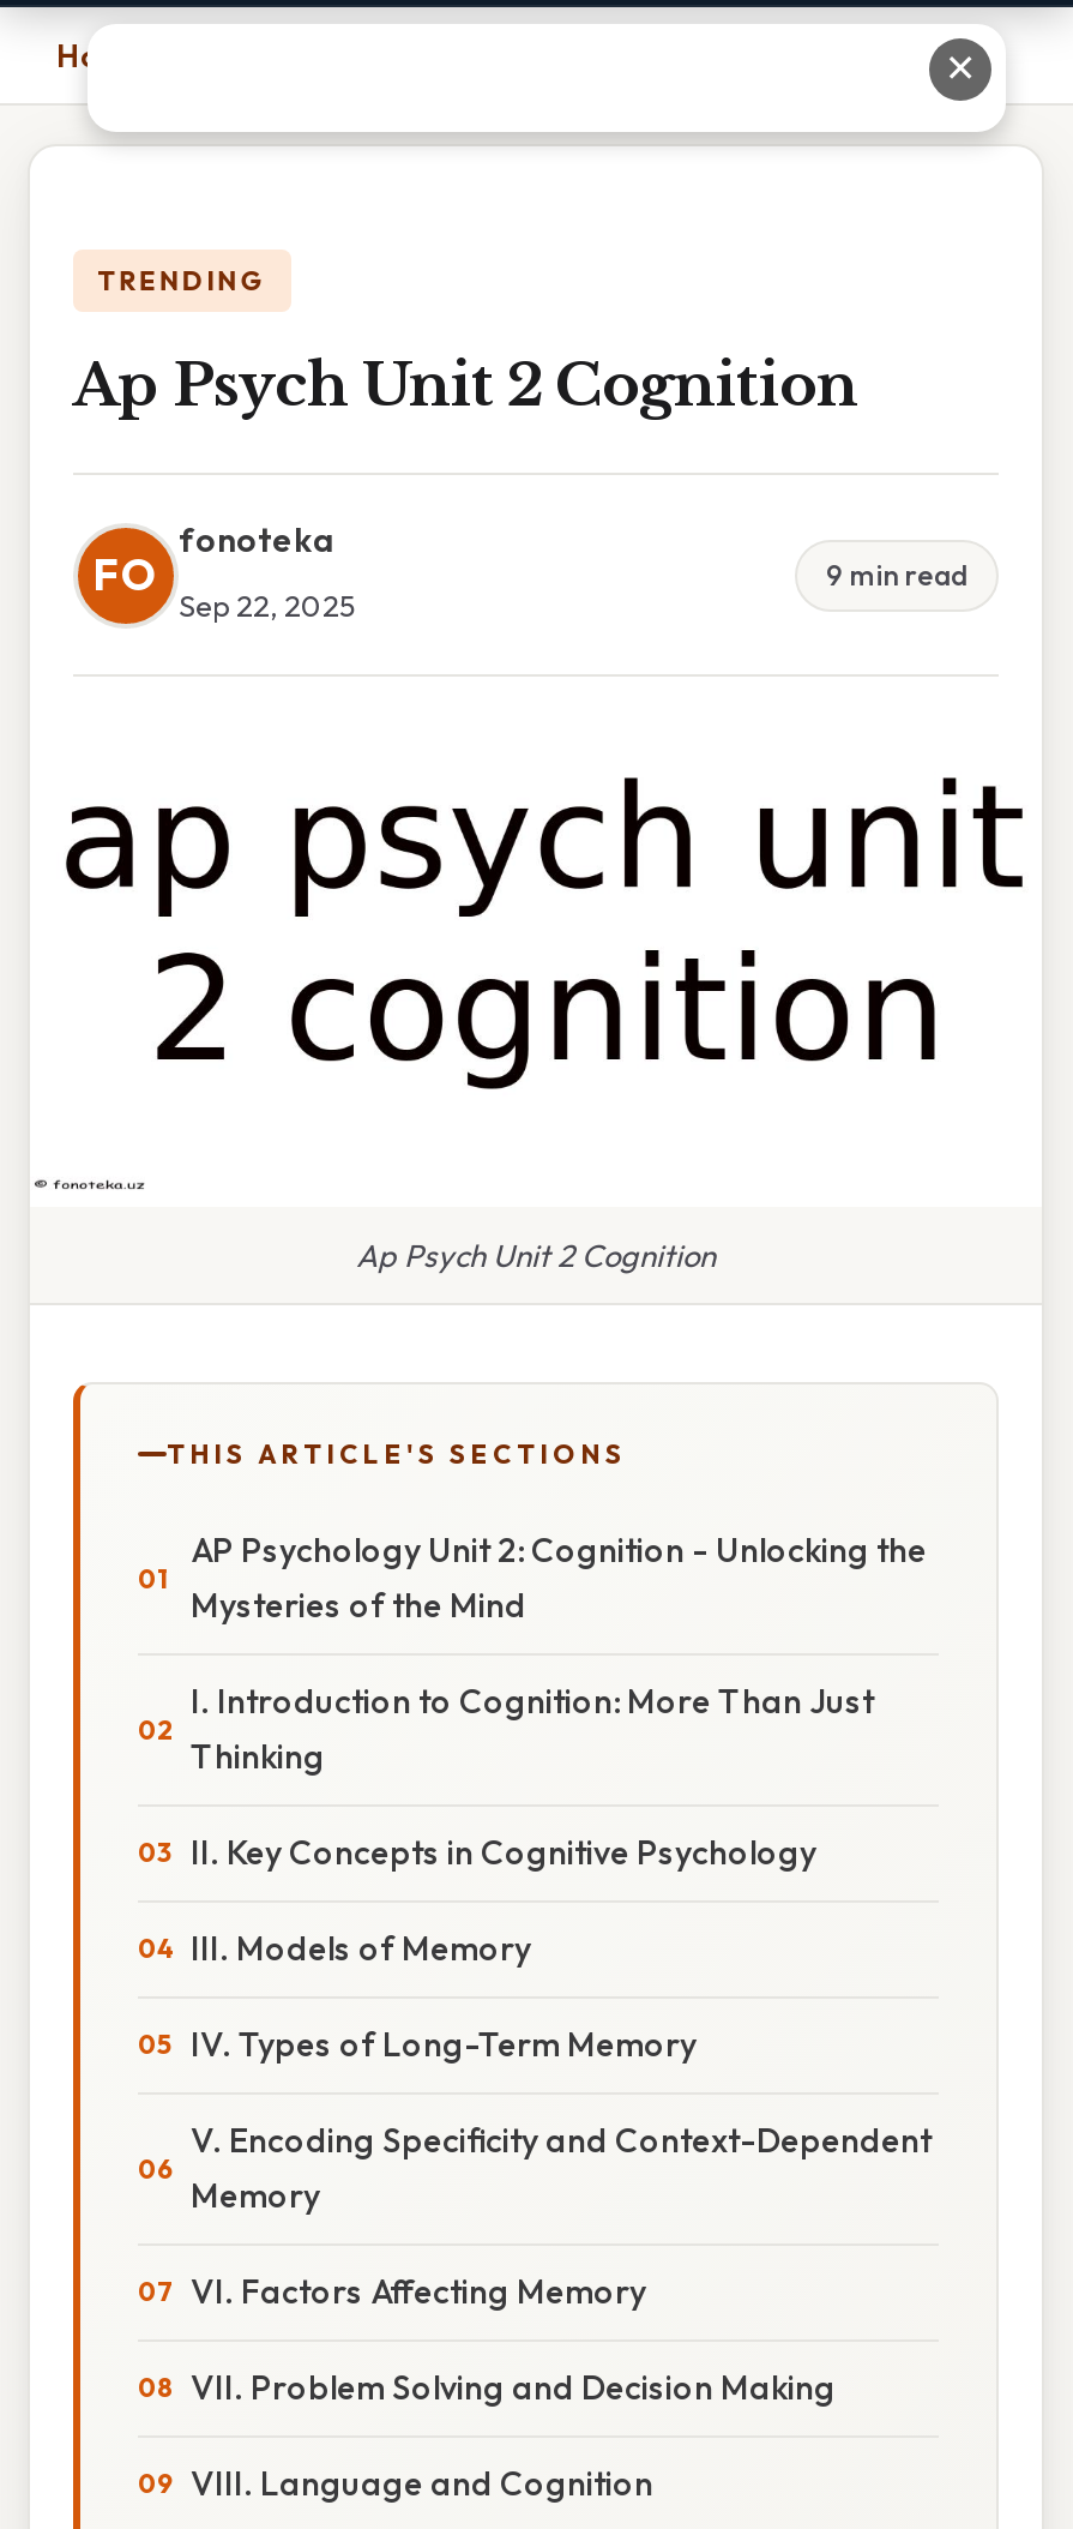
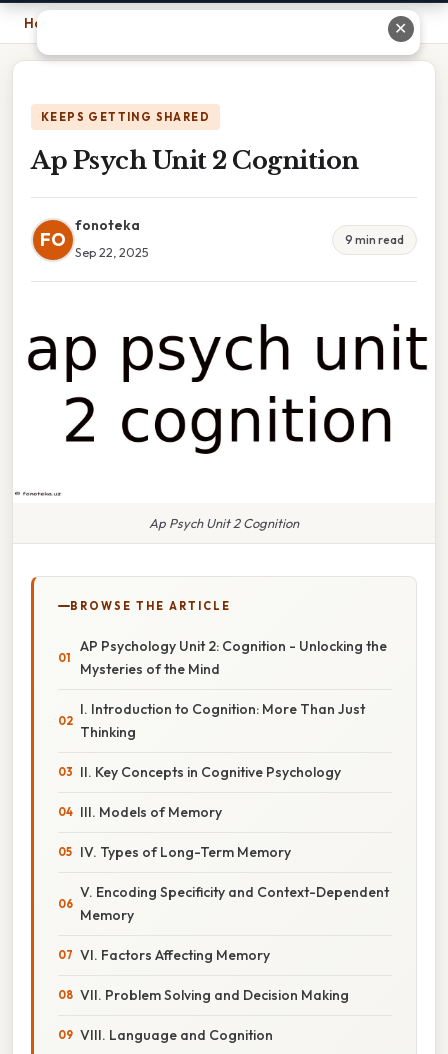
- TRENDING
+ KEEPS GETTING SHARED

- THIS ARTICLE'S SECTIONS
+ BROWSE THE ARTICLE
